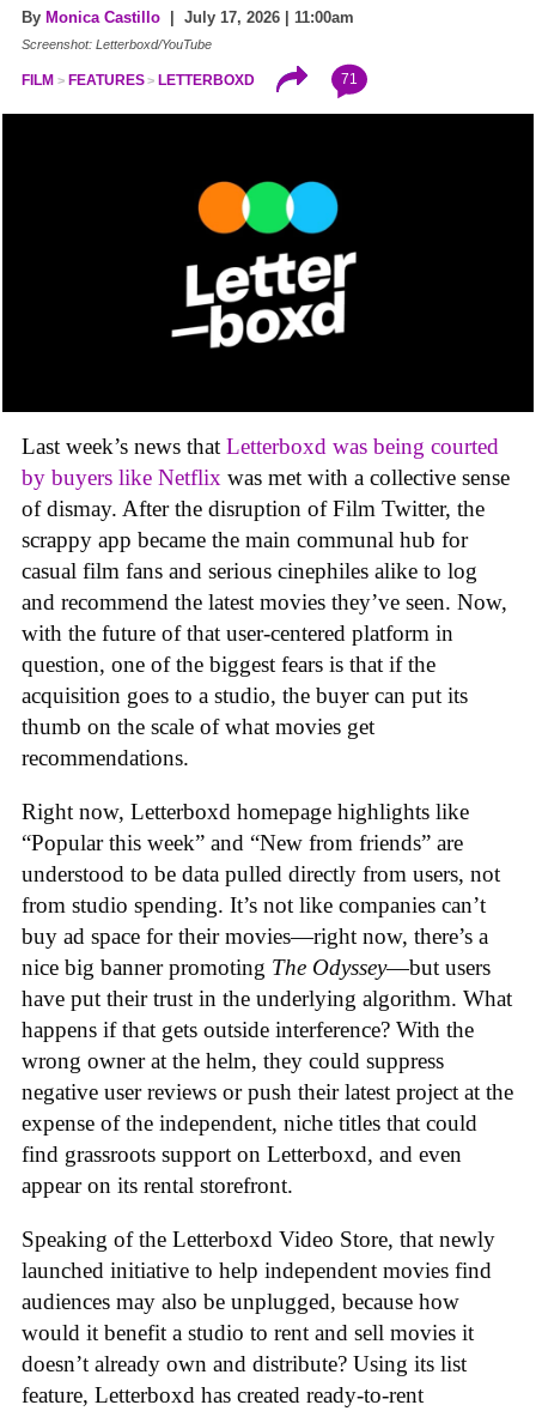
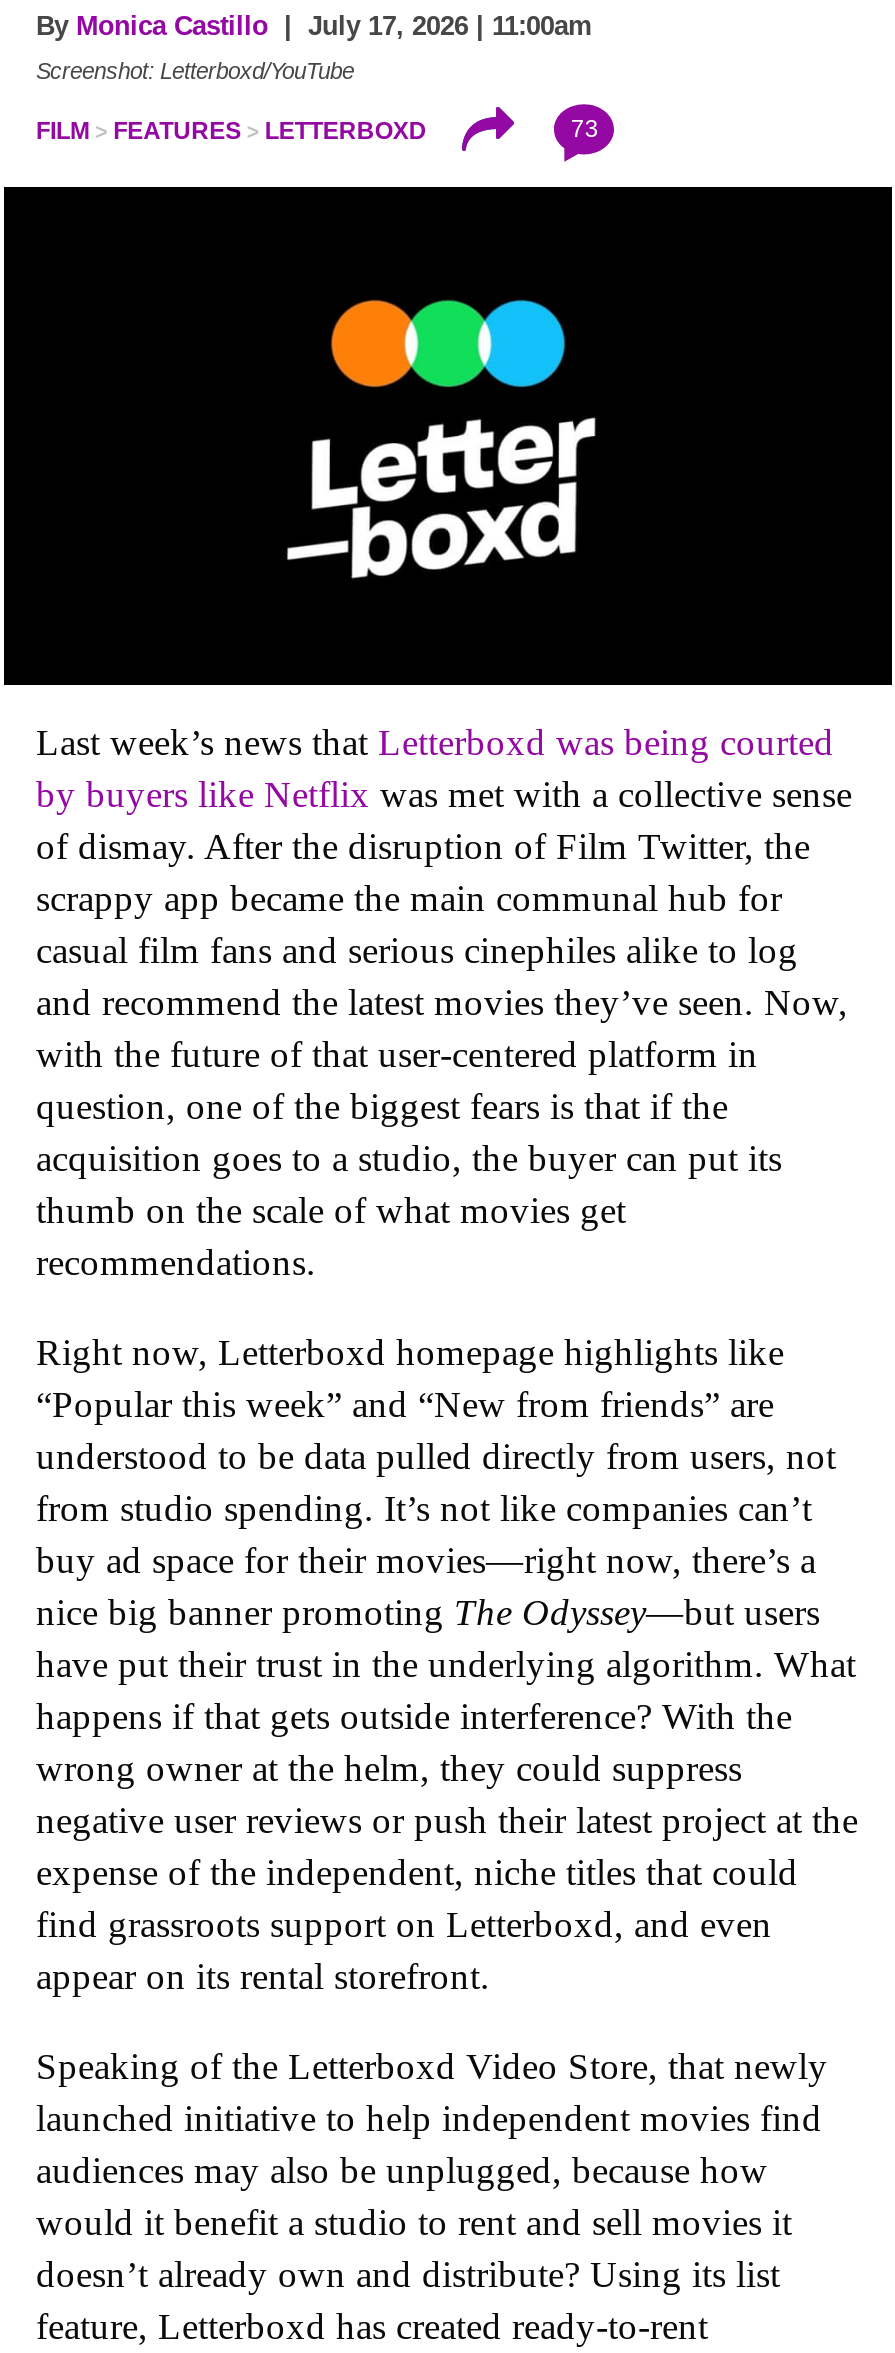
- 71
+ 73
